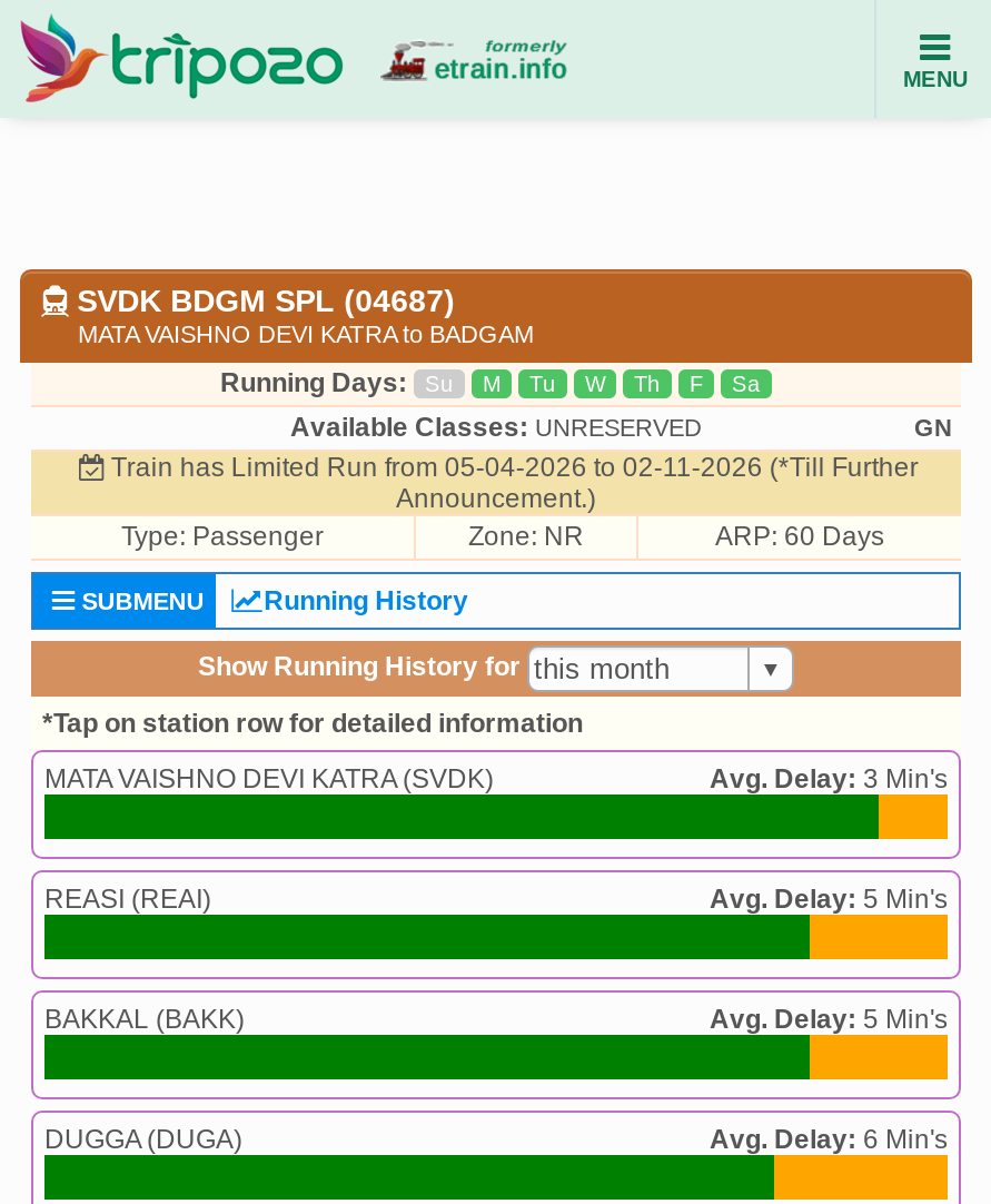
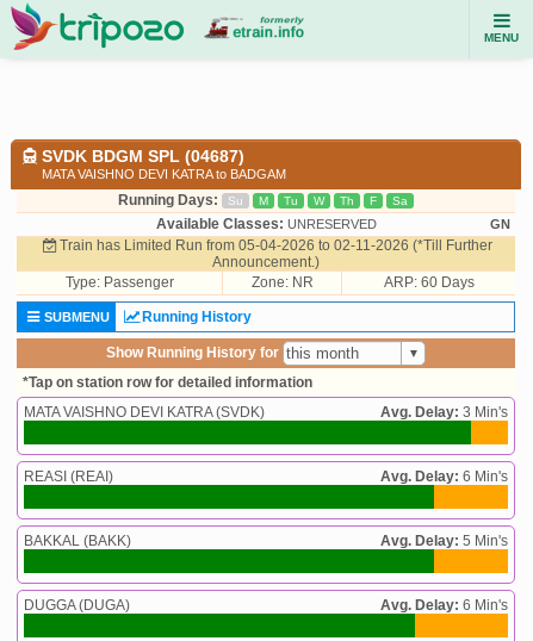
- Avg. Delay: 5 Min's
+ Avg. Delay: 6 Min's
